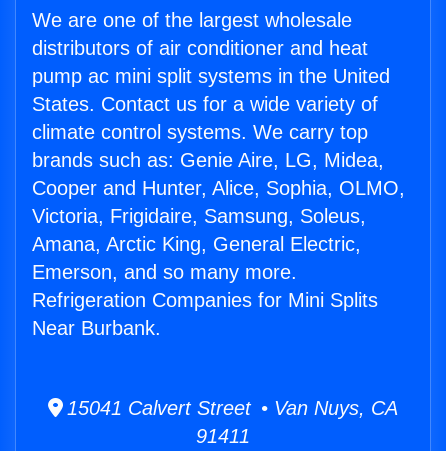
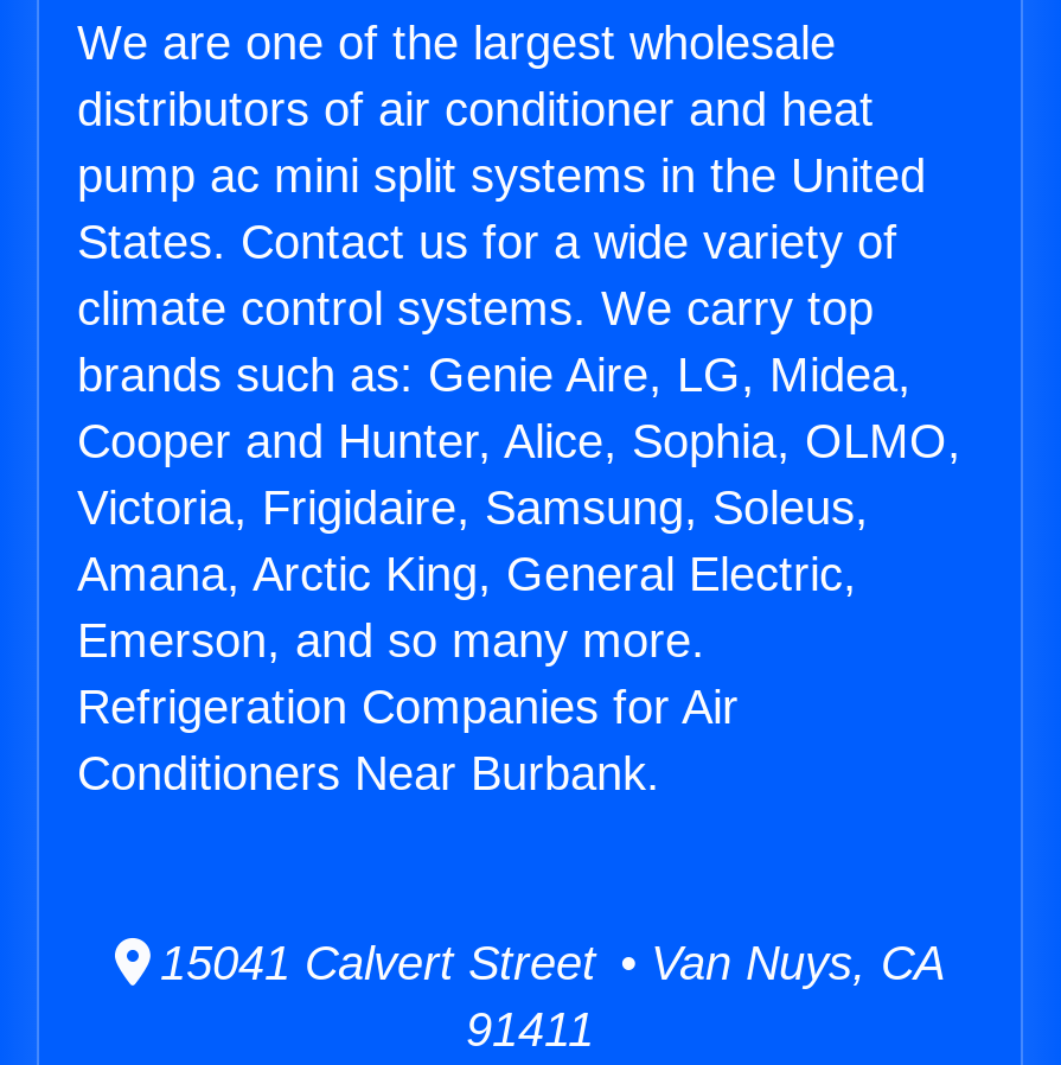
- Refrigeration Companies for Mini Splits
- Near Burbank.
+ Refrigeration Companies for Air
+ Conditioners Near Burbank.
